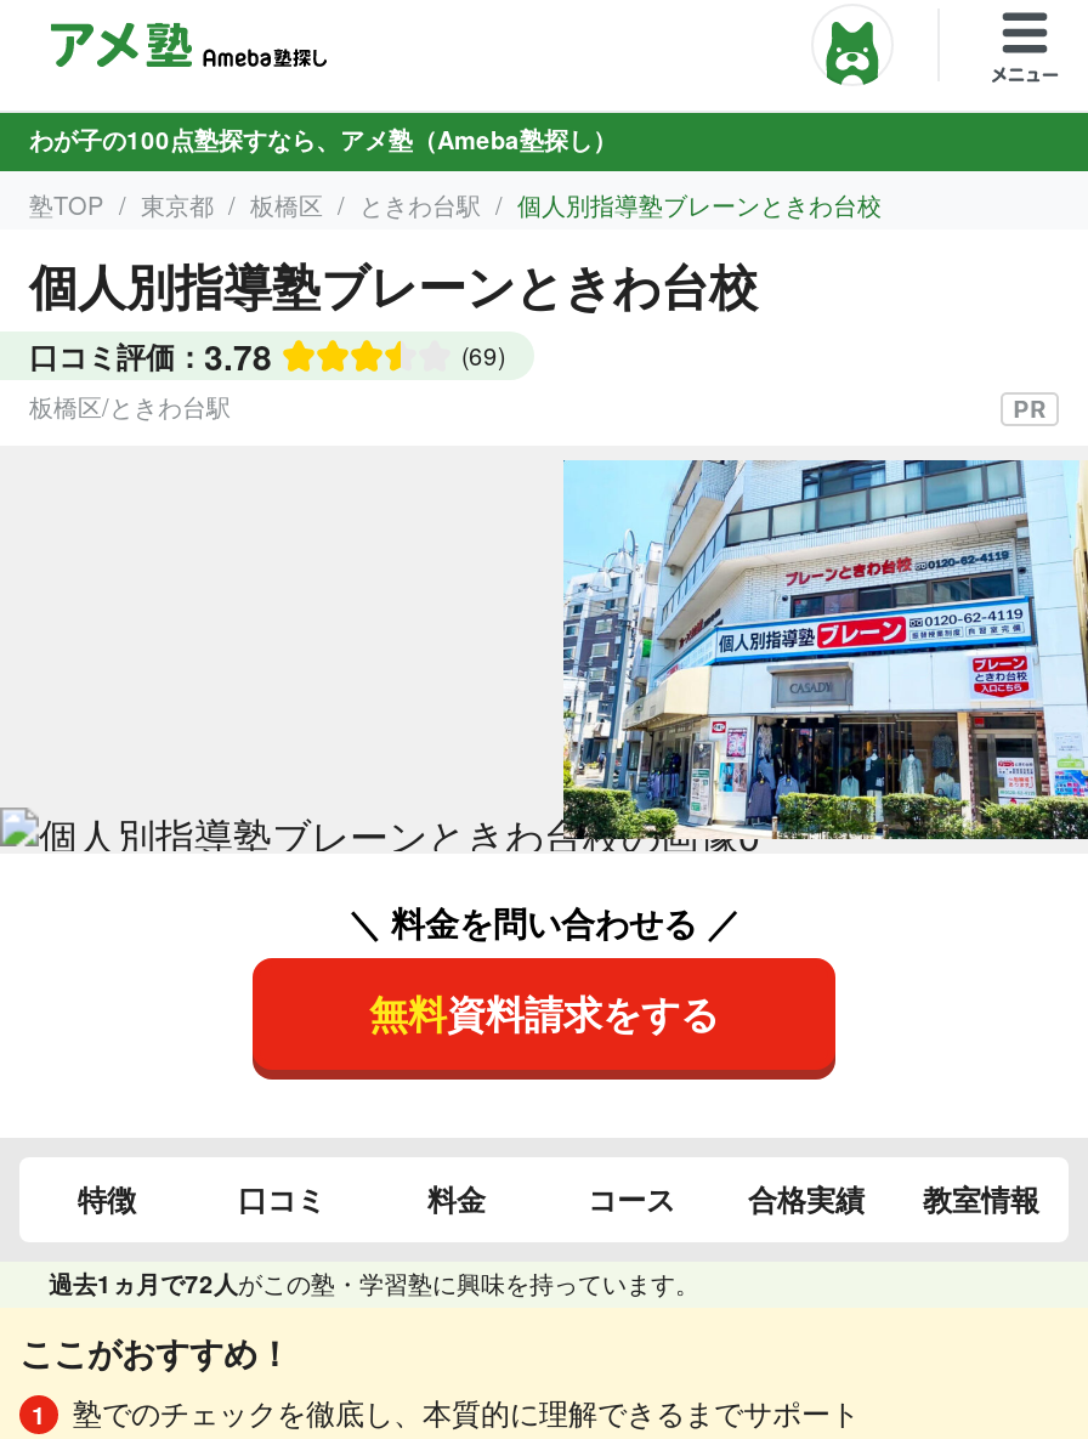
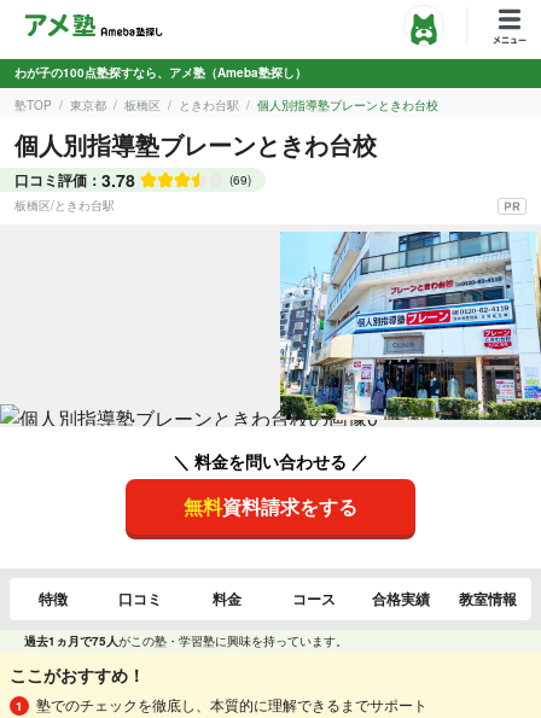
- 過去1ヵ月で72人がこの塾・学習塾に興味を持っています。
+ 過去1ヵ月で75人がこの塾・学習塾に興味を持っています。
